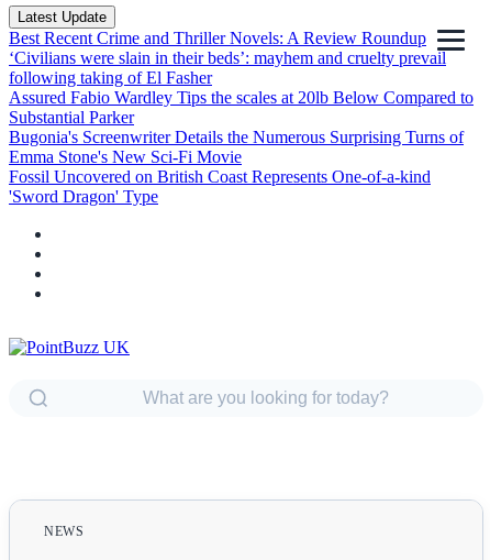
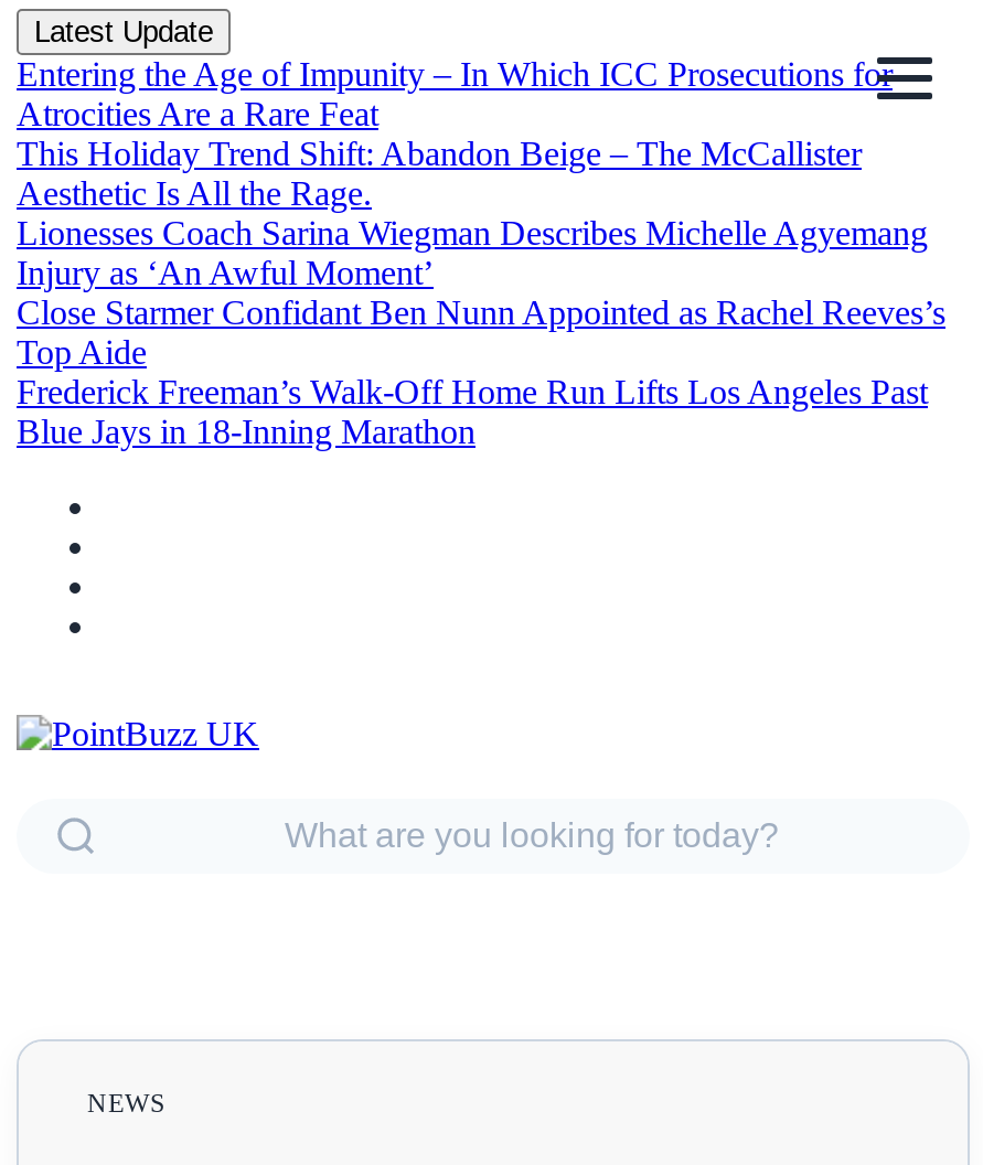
- Best Recent Crime and Thriller Novels: A Review Roundup
- ‘Civilians were slain in their beds’: mayhem and cruelty prevail
- following taking of El Fasher
- Assured Fabio Wardley Tips the scales at 20lb Below Compared to
- Substantial Parker
- Bugonia's Screenwriter Details the Numerous Surprising Turns of
- Emma Stone's New Sci-Fi Movie
- Fossil Uncovered on British Coast Represents One-of-a-kind
- 'Sword Dragon' Type
+ Entering the Age of Impunity – In Which ICC Prosecutions for
+ Atrocities Are a Rare Feat
+ This Holiday Trend Shift: Abandon Beige – The McCallister
+ Aesthetic Is All the Rage.
+ Lionesses Coach Sarina Wiegman Describes Michelle Agyemang
+ Injury as ‘An Awful Moment’
+ Close Starmer Confidant Ben Nunn Appointed as Rachel Reeves’s
+ Top Aide
+ Frederick Freeman’s Walk-Off Home Run Lifts Los Angeles Past
+ Blue Jays in 18-Inning Marathon
